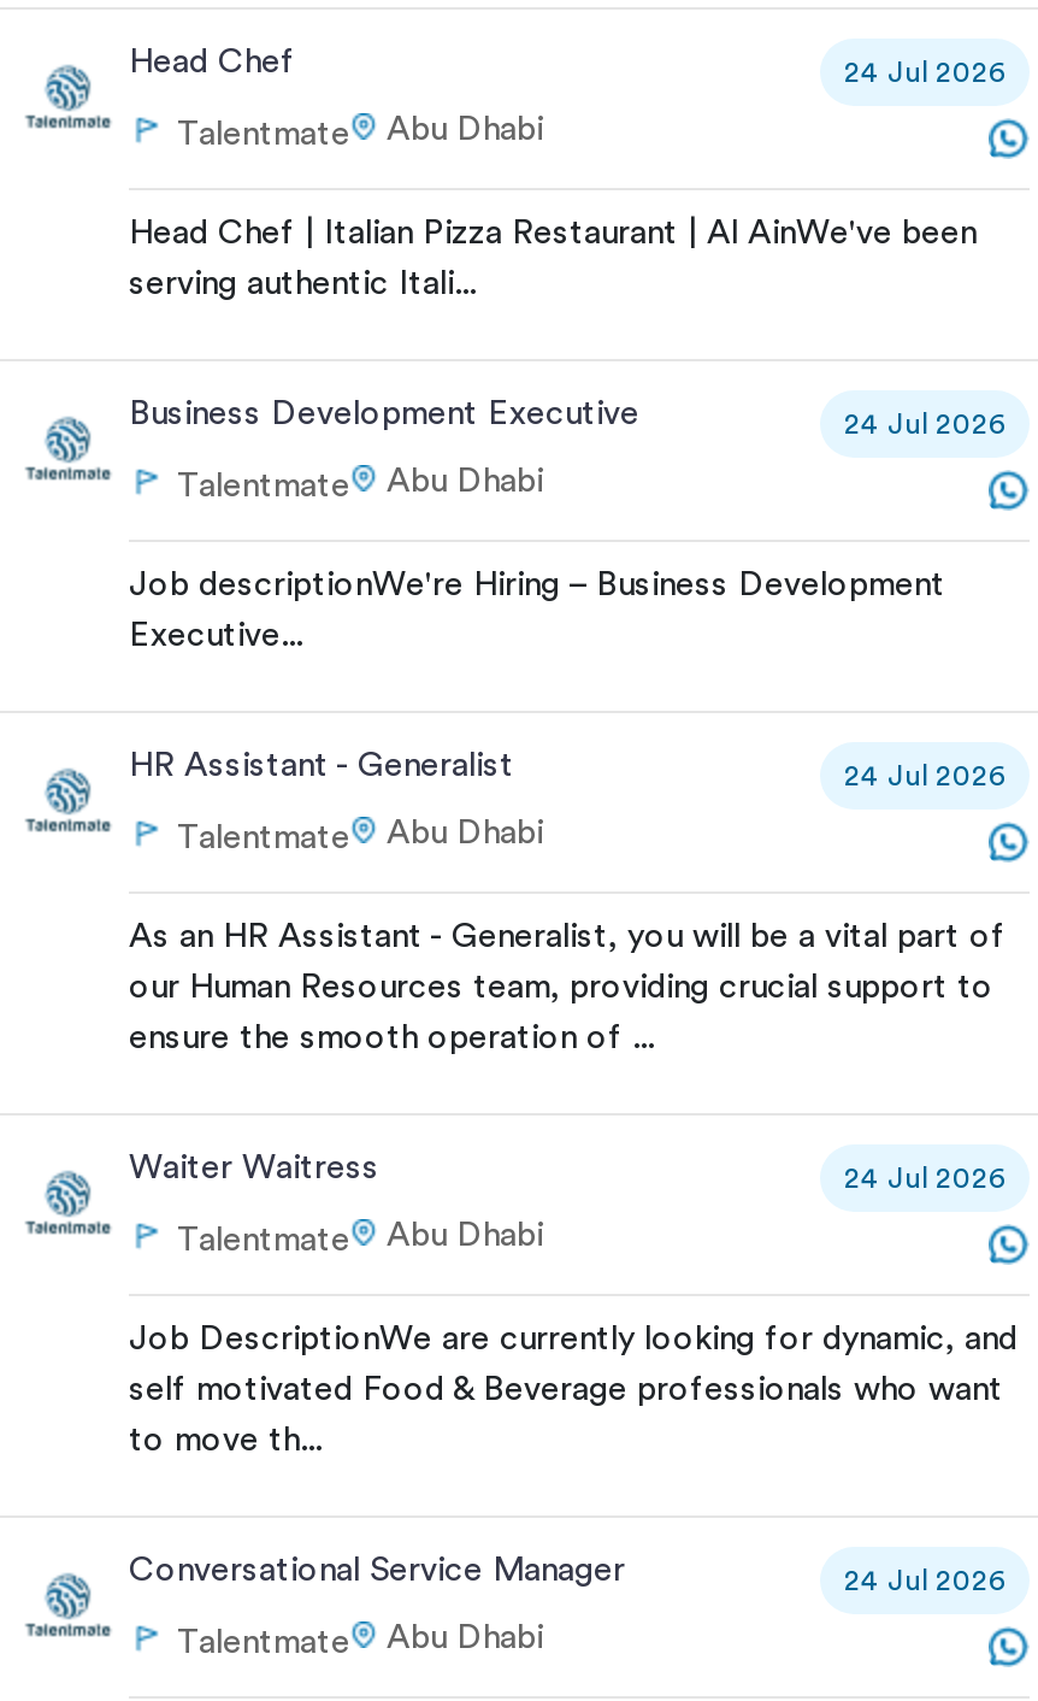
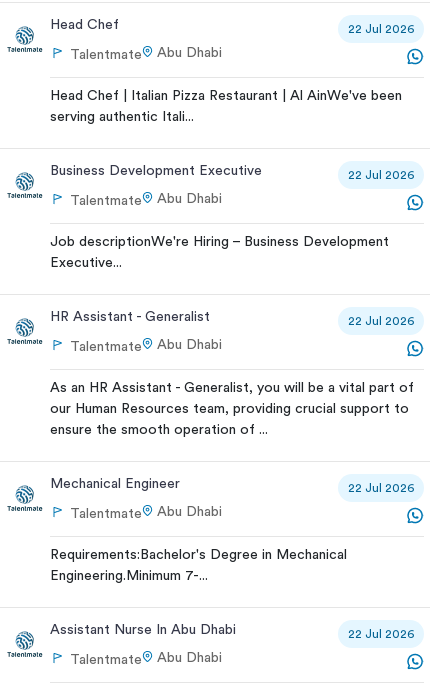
- 24 Jul 2026
+ 22 Jul 2026

- 24 Jul 2026
+ 22 Jul 2026

- 24 Jul 2026
+ 22 Jul 2026

- Waiter Waitress
- 24 Jul 2026
+ Mechanical Engineer
+ 22 Jul 2026

- Job DescriptionWe are currently looking for dynamic, and
- self motivated Food & Beverage professionals who want
- to move th...
+ Requirements:Bachelor's Degree in Mechanical
+ Engineering.Minimum 7-...

- Conversational Service Manager
- 24 Jul 2026
+ Assistant Nurse In Abu Dhabi
+ 22 Jul 2026
